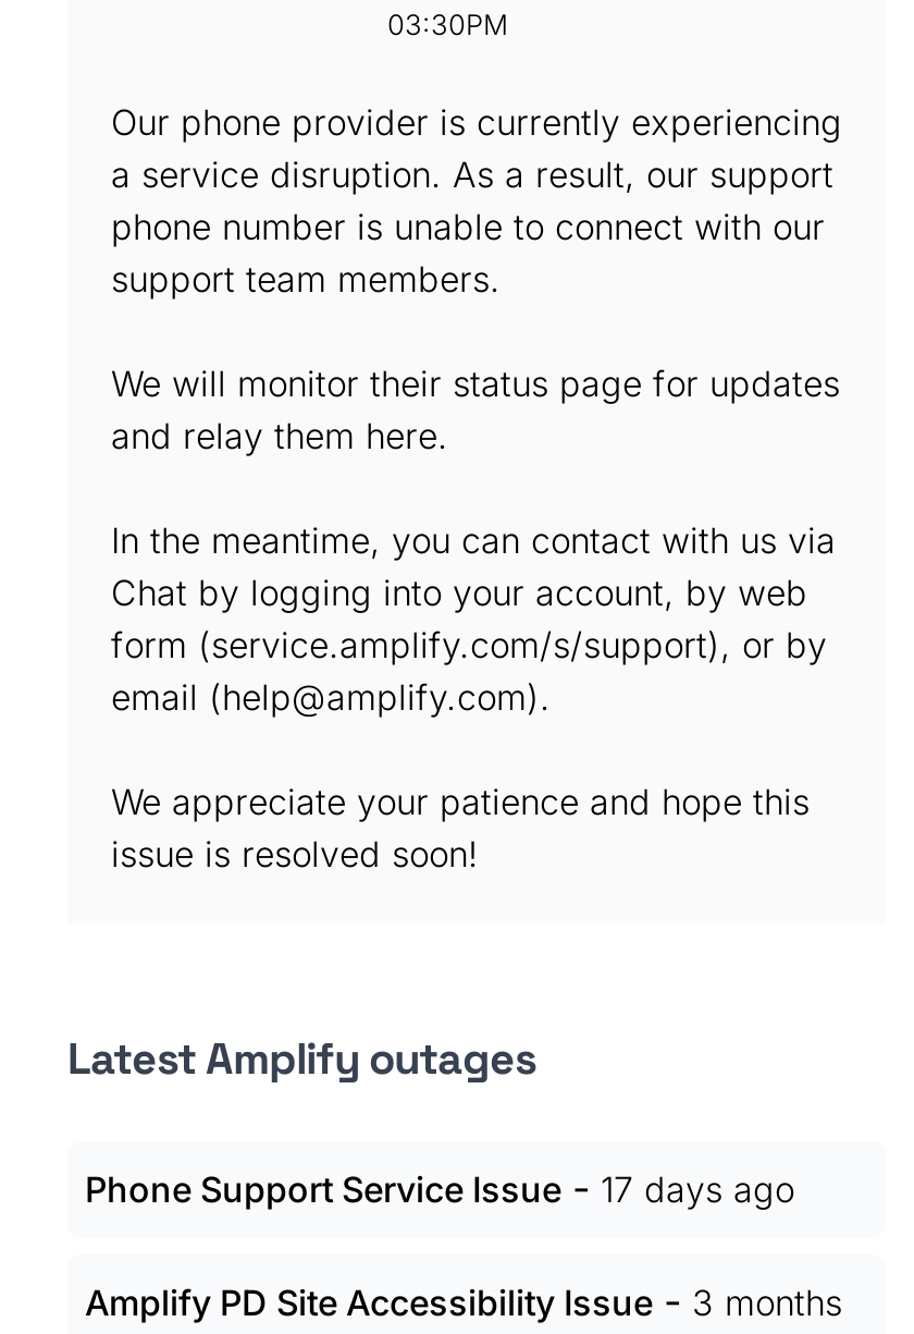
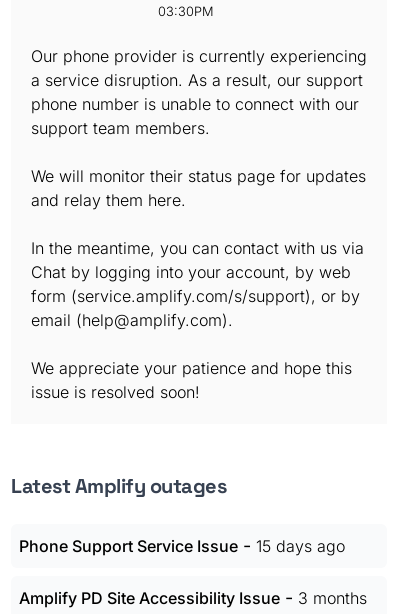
- Phone Support Service Issue - 17 days ago
+ Phone Support Service Issue - 15 days ago
